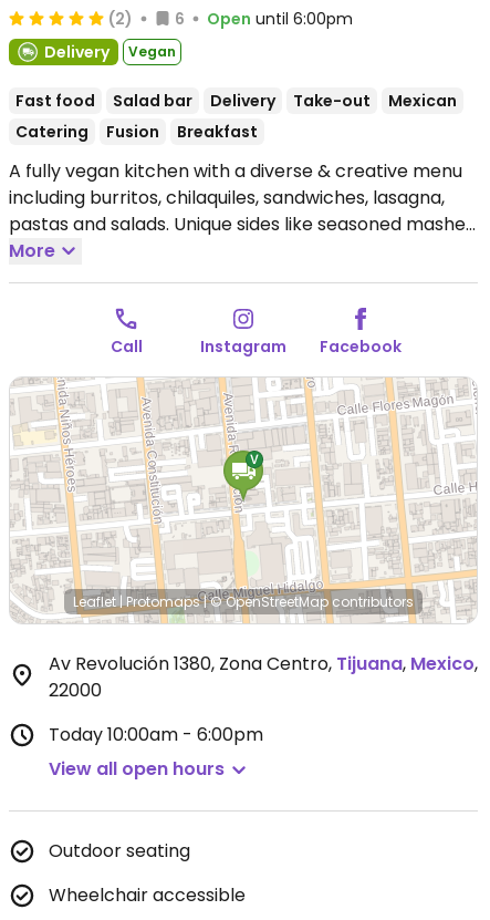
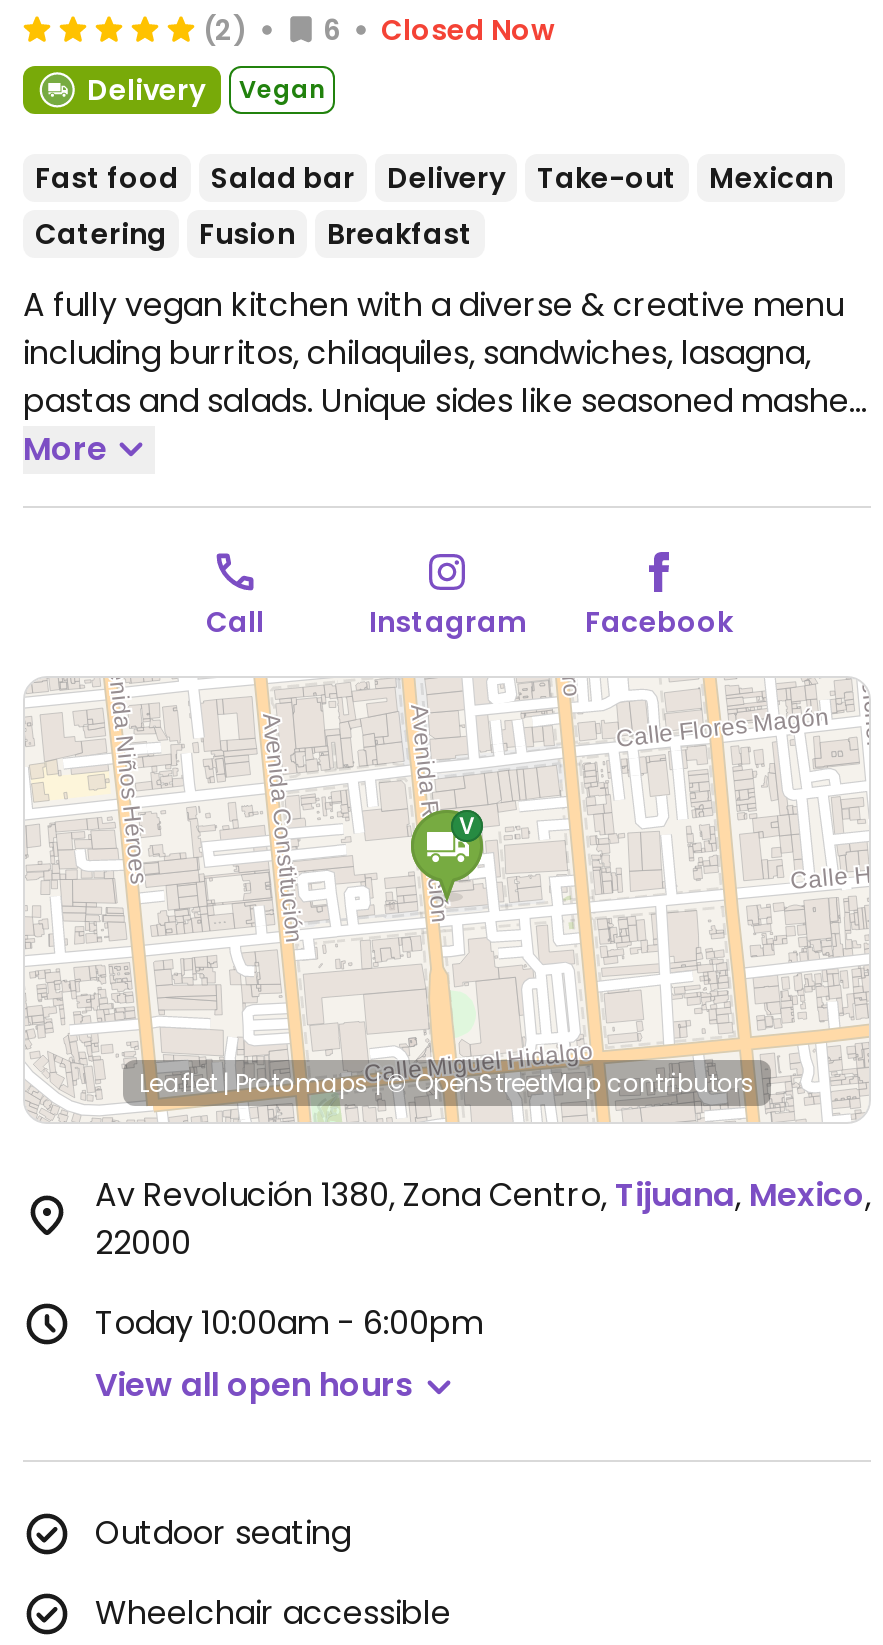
- Open until 6:00pm
+ Closed Now
